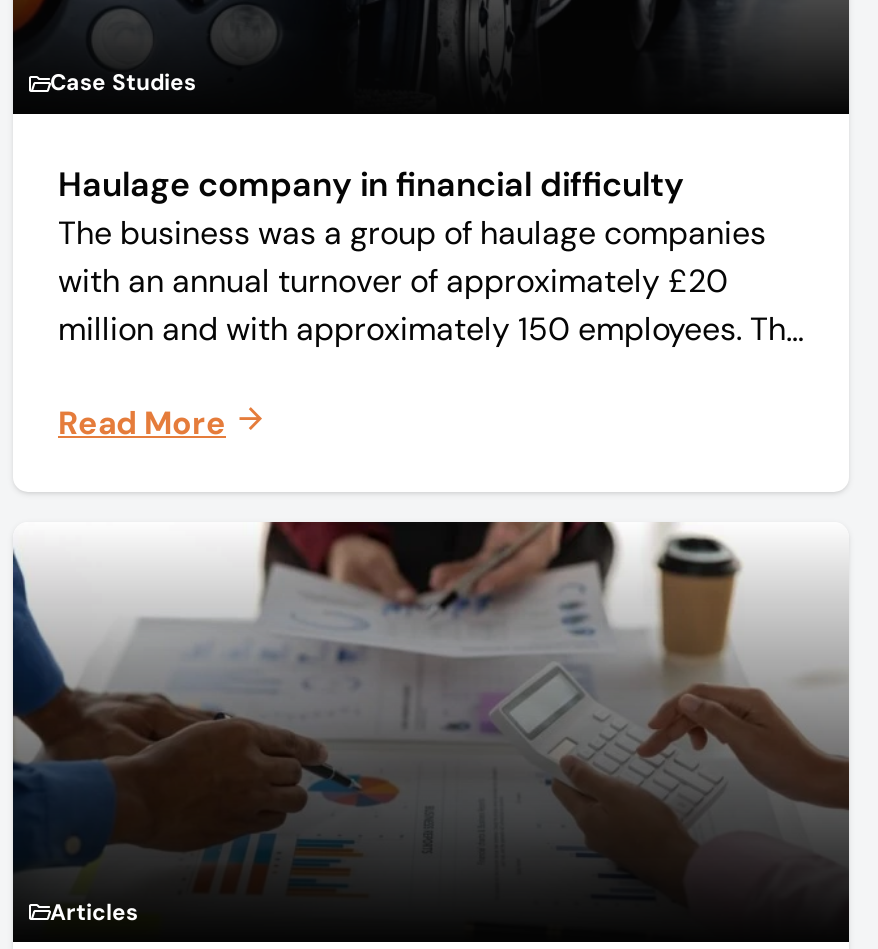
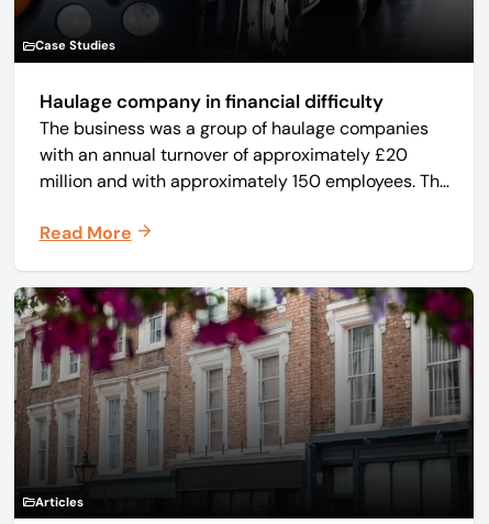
- [image]
+ [image]
